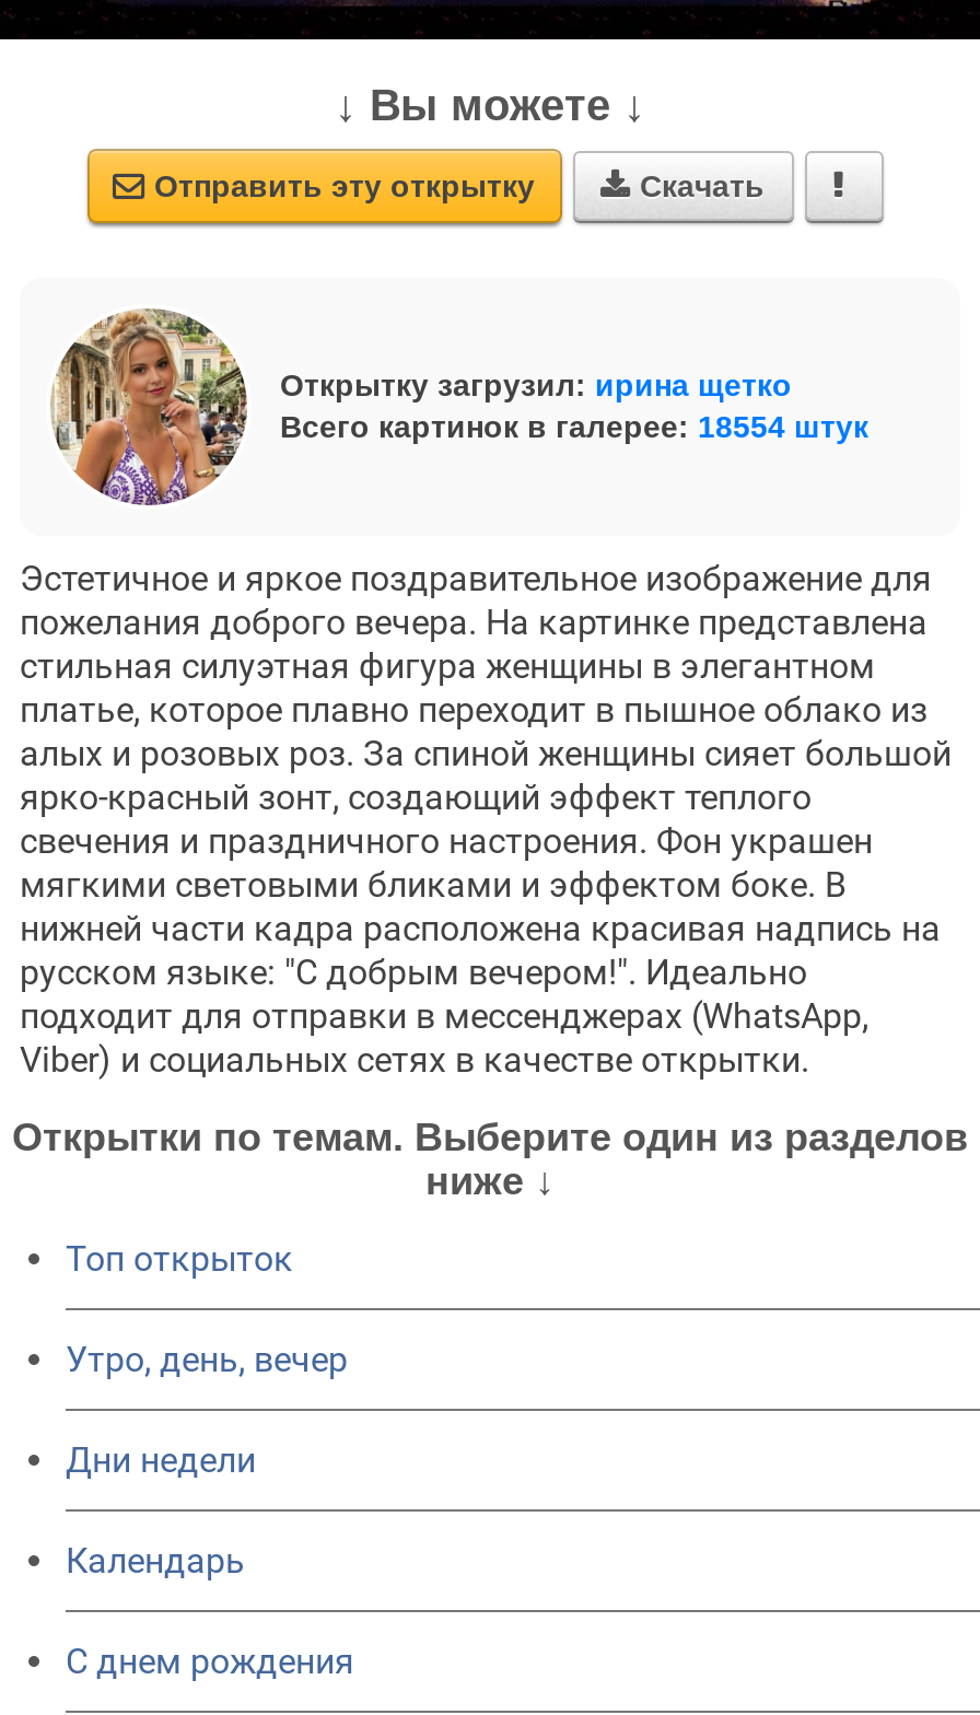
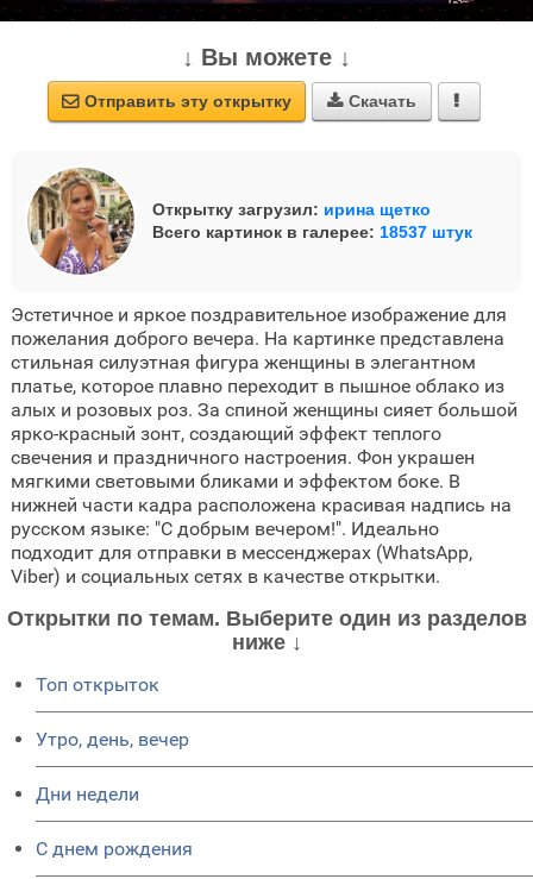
- Всего картинок в галерее: 18554 штук
+ Всего картинок в галерее: 18537 штук

- Календарь
